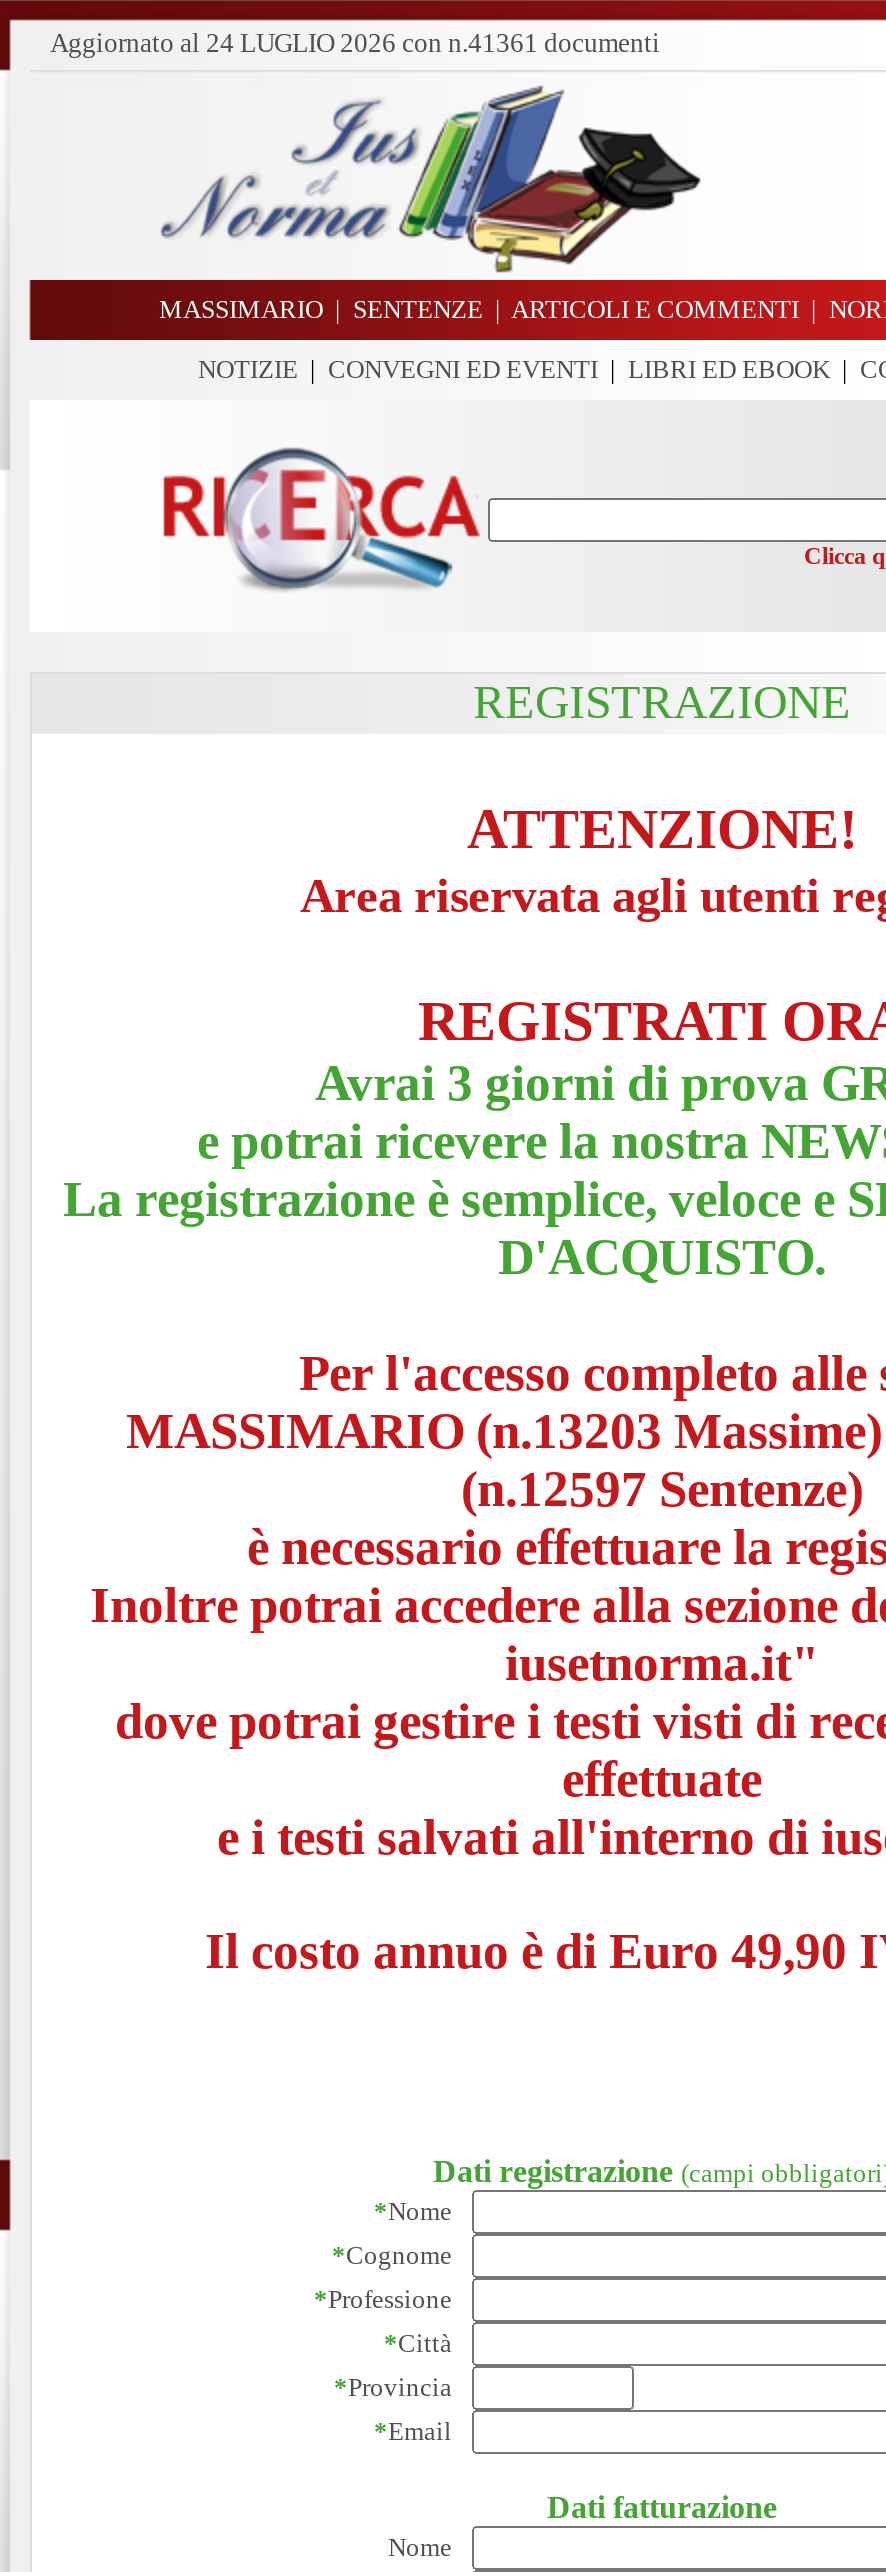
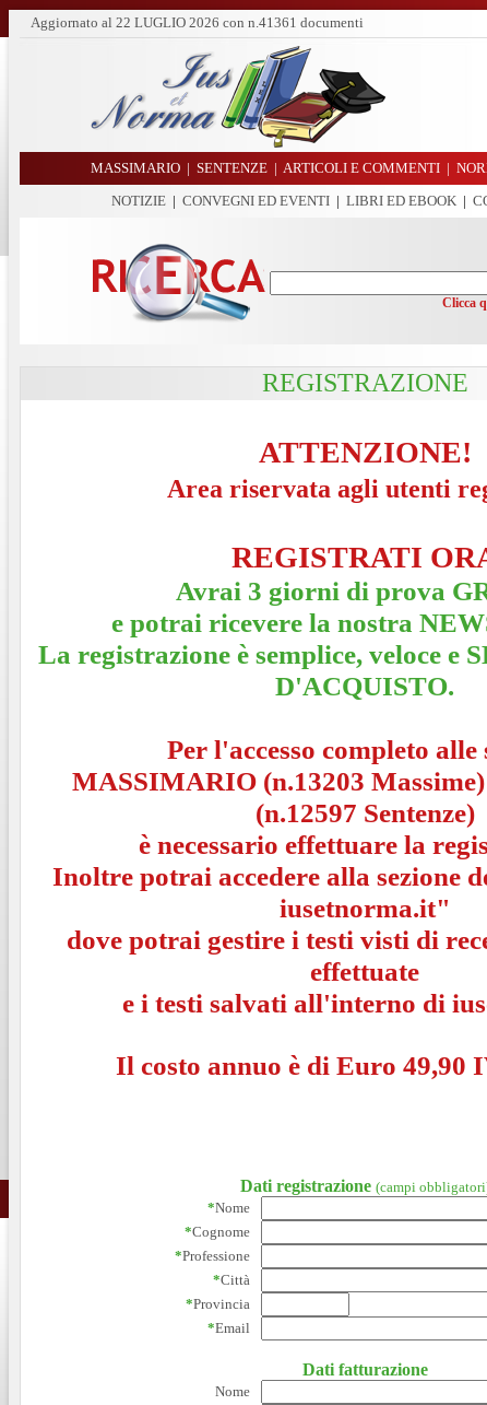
- Aggiornato al 24 LUGLIO 2026 con n.41361 documenti
+ Aggiornato al 22 LUGLIO 2026 con n.41361 documenti
